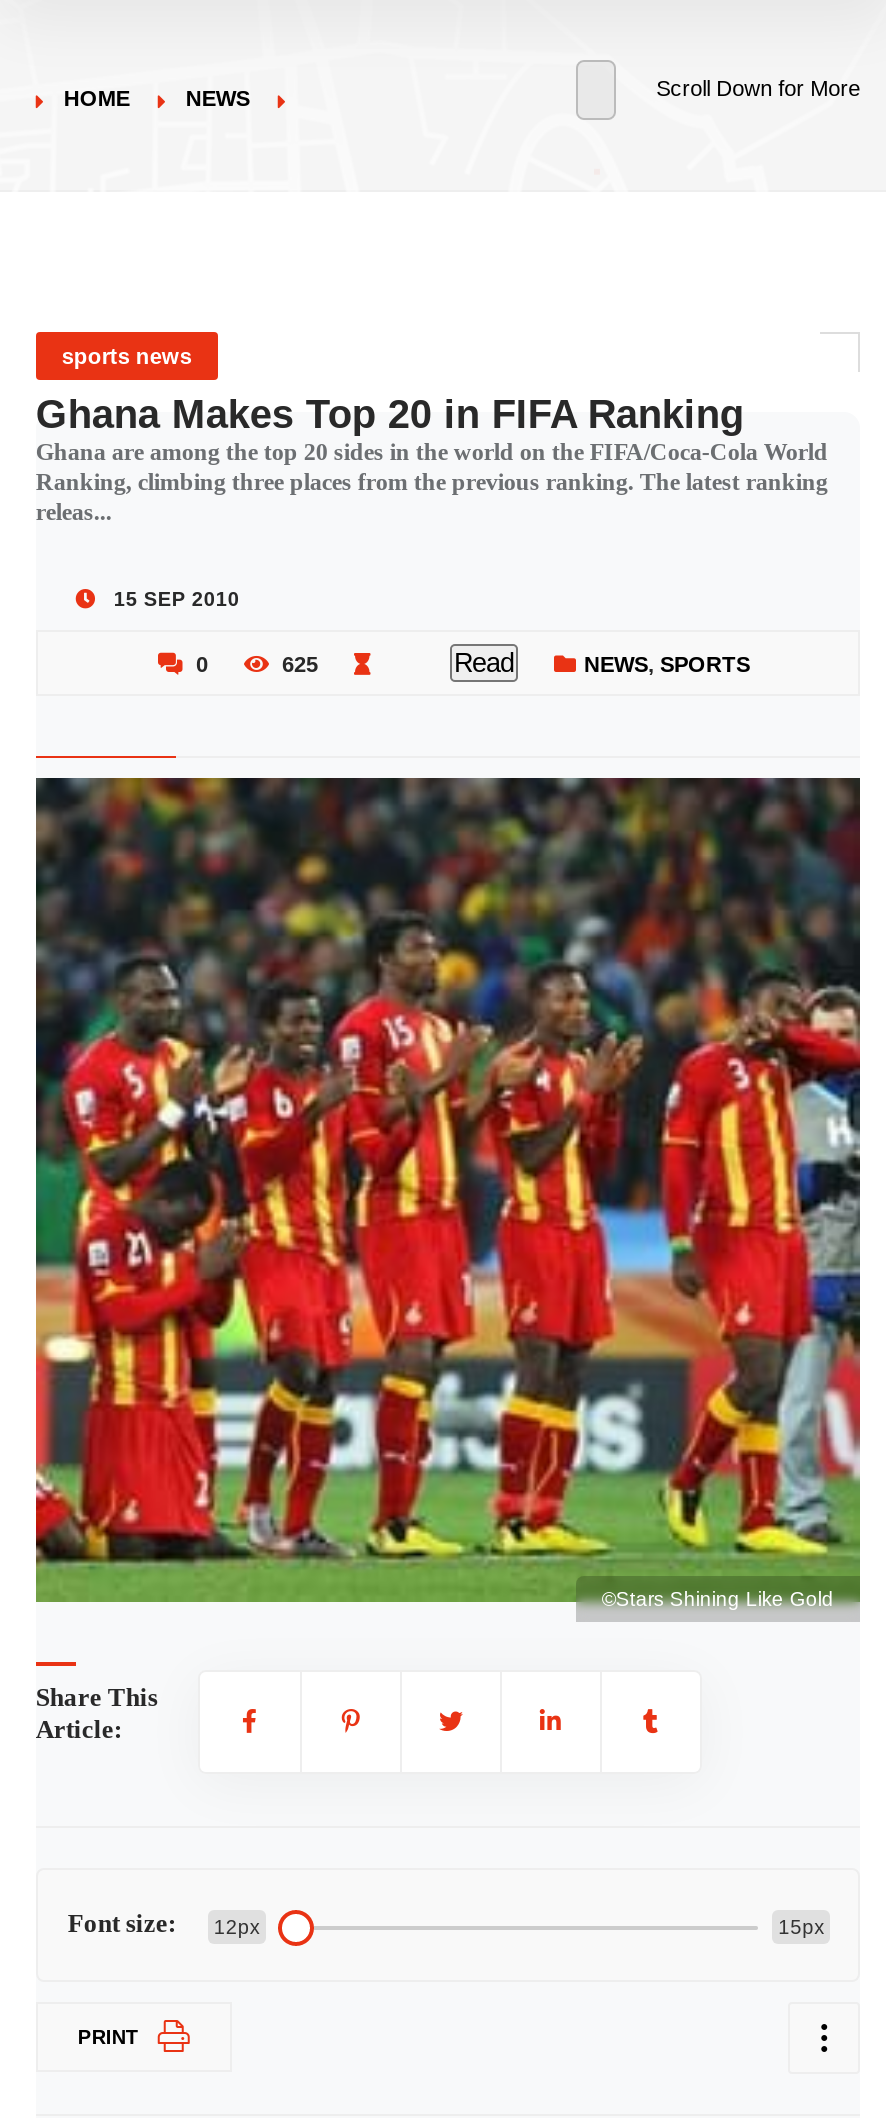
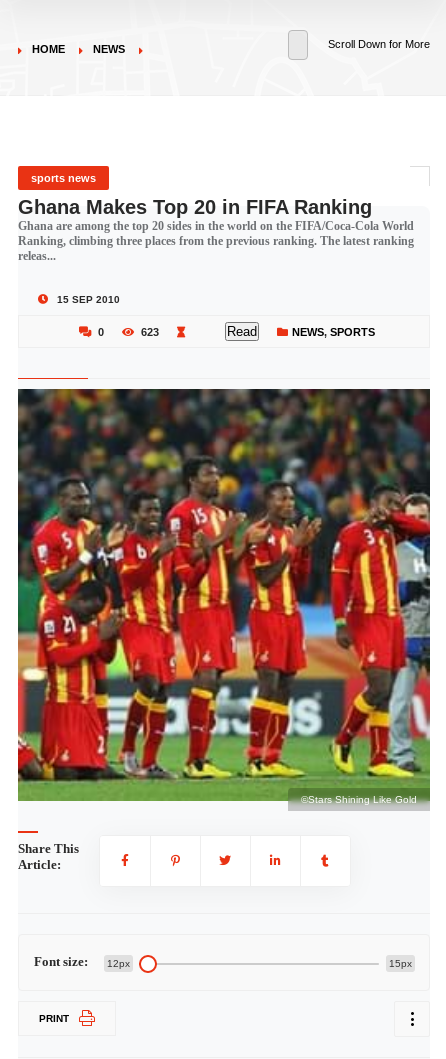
- 625
+ 623
